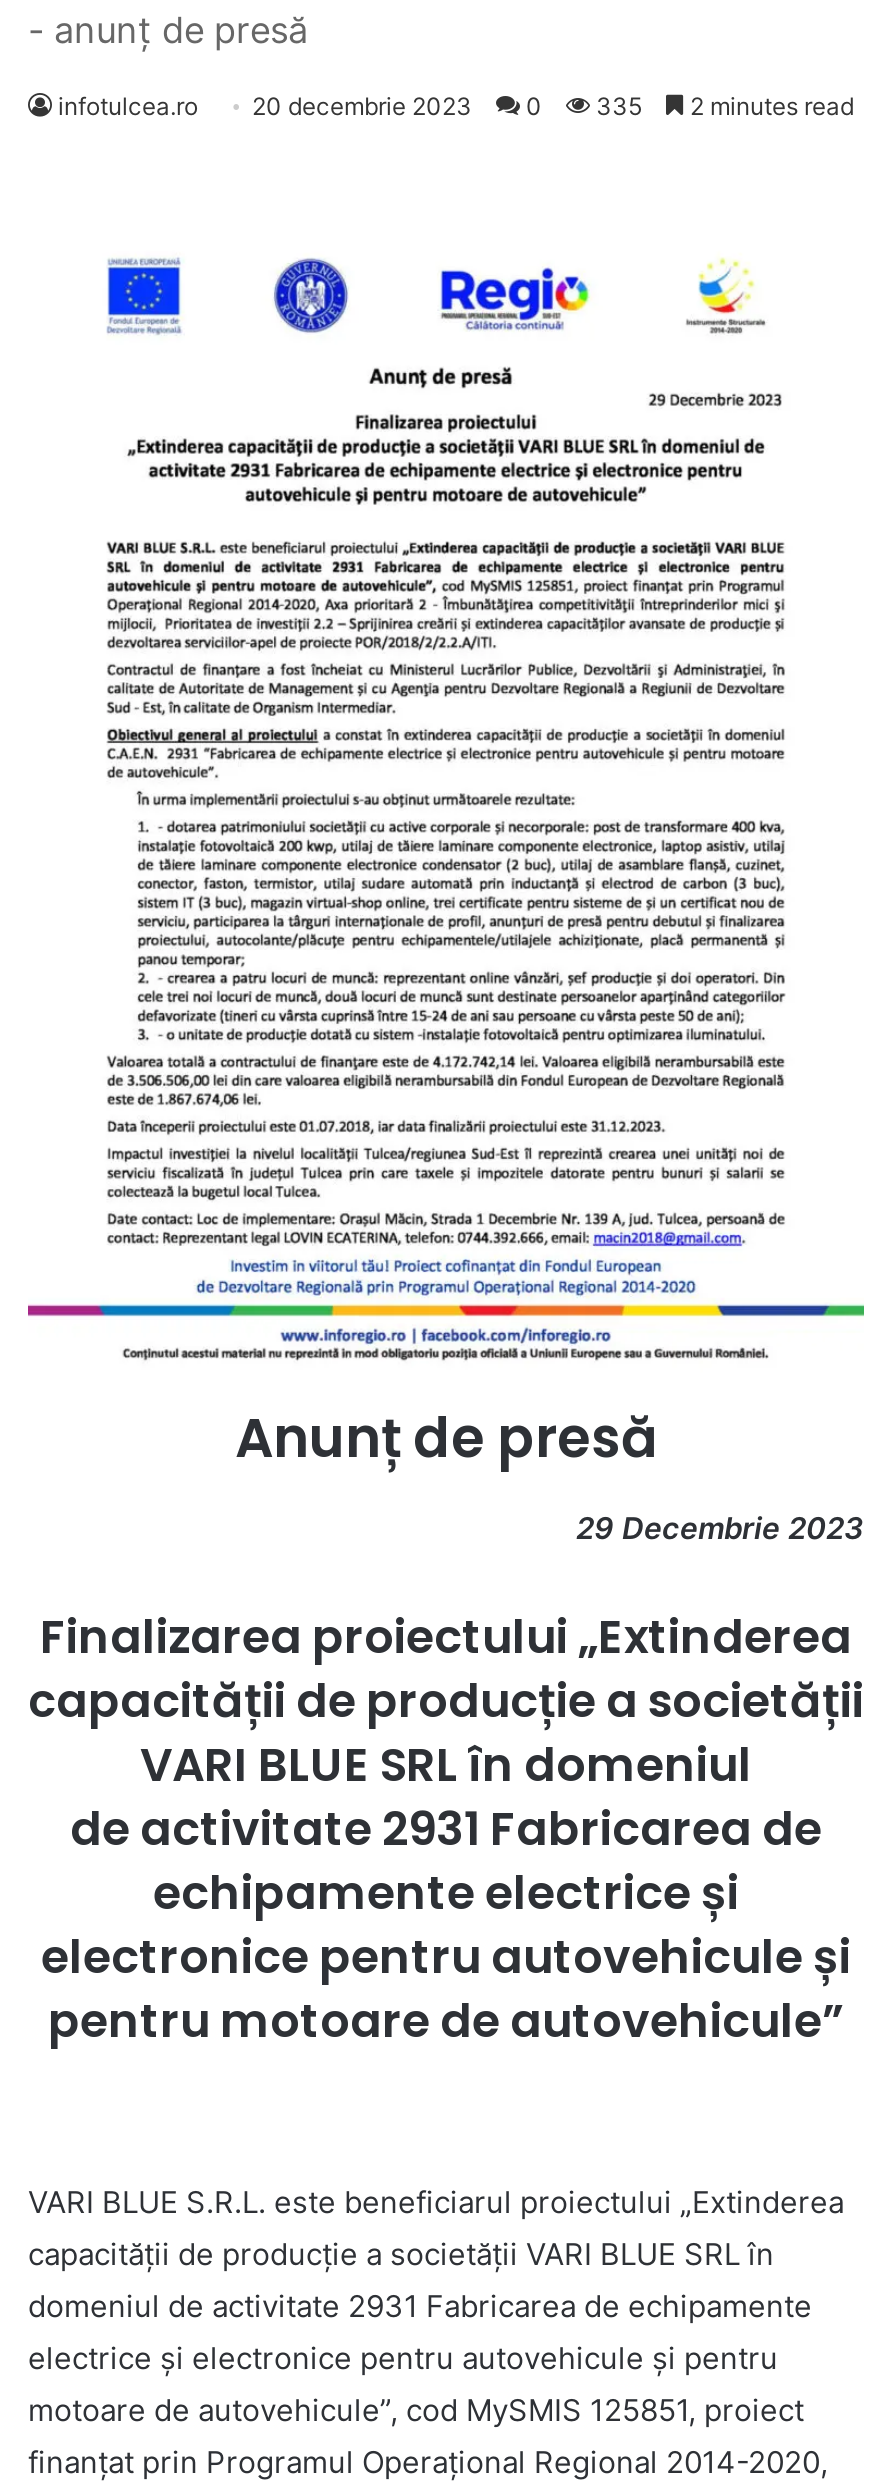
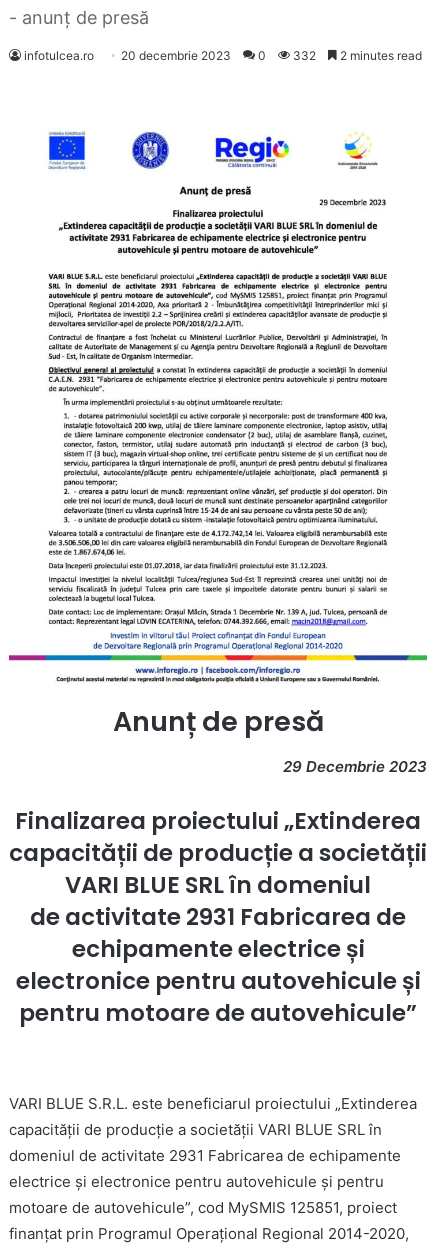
- infotulcea.ro 20 decembrie 2023 0 335 2 minutes read
+ infotulcea.ro 20 decembrie 2023 0 332 2 minutes read
